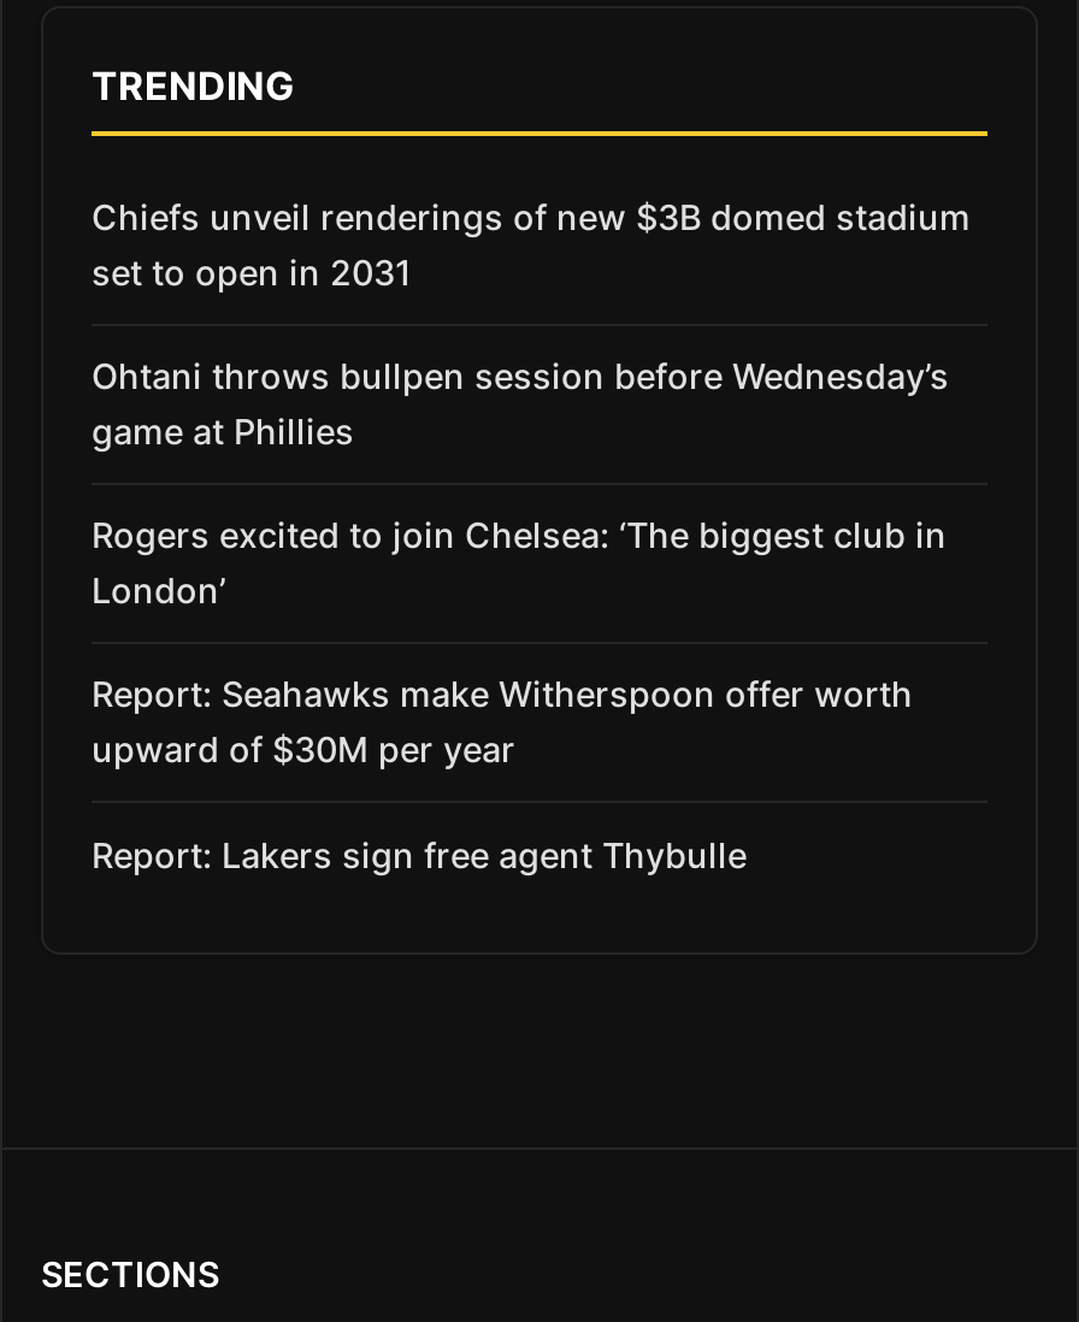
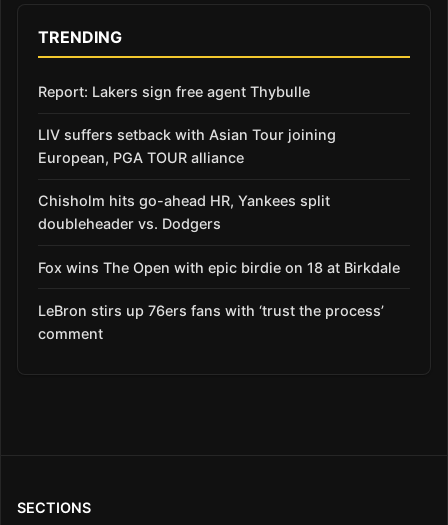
- Chiefs unveil renderings of new $3B domed stadium
- set to open in 2031
- Ohtani throws bullpen session before Wednesday’s
- game at Phillies
- Rogers excited to join Chelsea: ‘The biggest club in
- London’
- Report: Seahawks make Witherspoon offer worth
- upward of $30M per year

moved up: Report: Lakers sign free agent Thybulle

+ LIV suffers setback with Asian Tour joining
+ European, PGA TOUR alliance
+ Chisholm hits go-ahead HR, Yankees split
+ doubleheader vs. Dodgers
+ Fox wins The Open with epic birdie on 18 at Birkdale
+ LeBron stirs up 76ers fans with ‘trust the process’
+ comment
